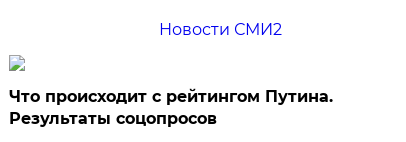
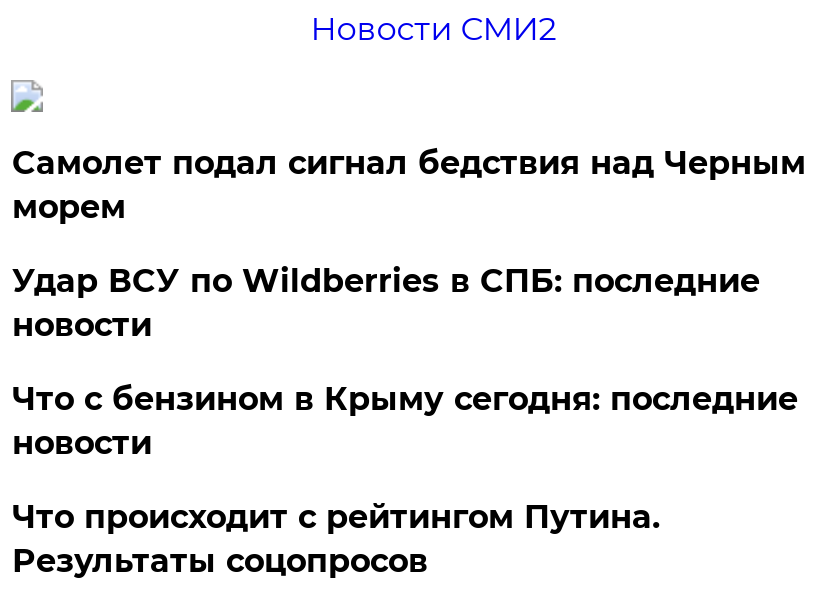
+ Самолет подал сигнал бедствия над Черным
+ морем
+ Удар ВСУ по Wildberries в СПБ: последние
+ новости
+ Что с бензином в Крыму сегодня: последние
+ новости
